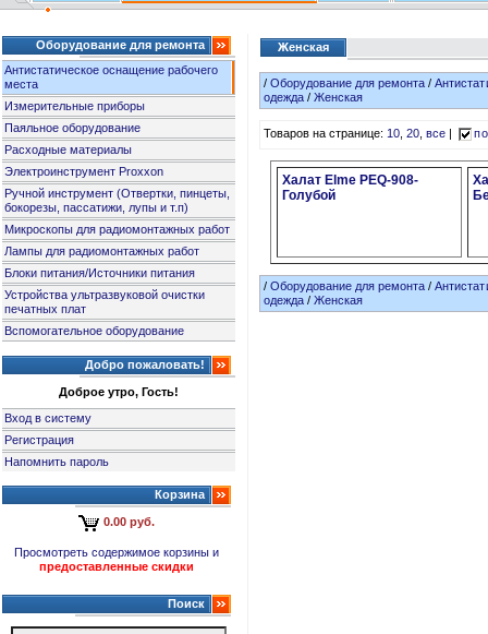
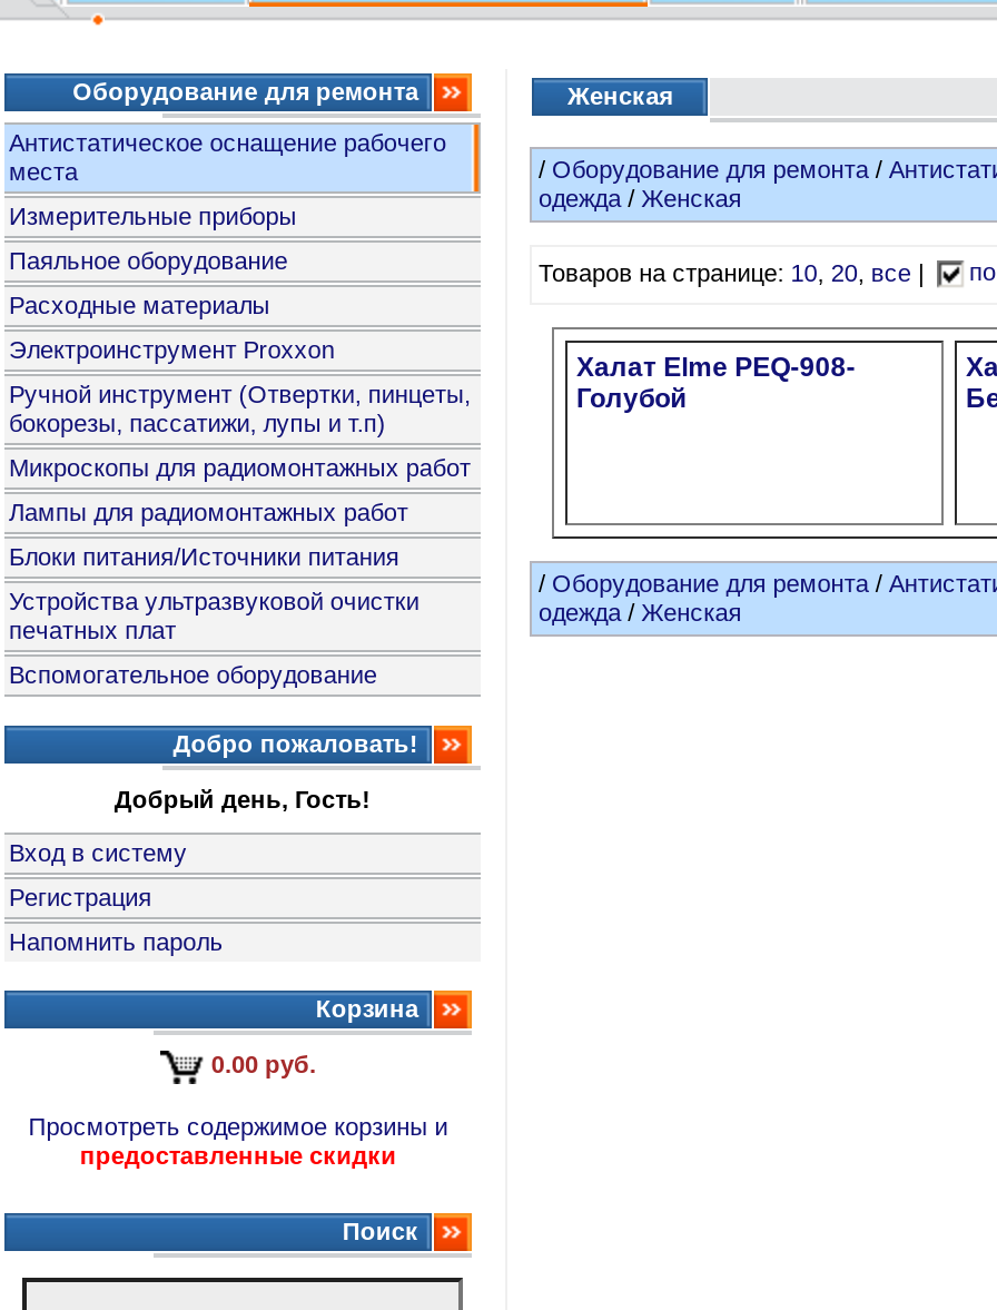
- Доброе утро, Гость!
+ Добрый день, Гость!
